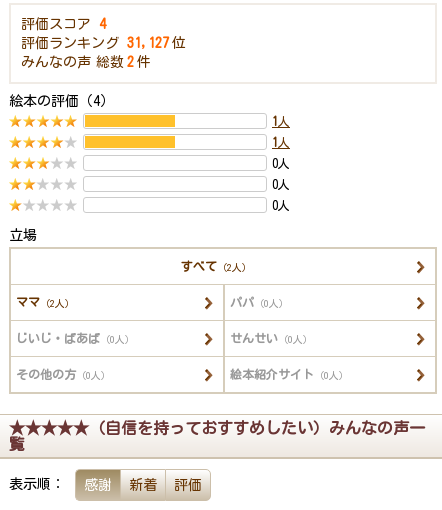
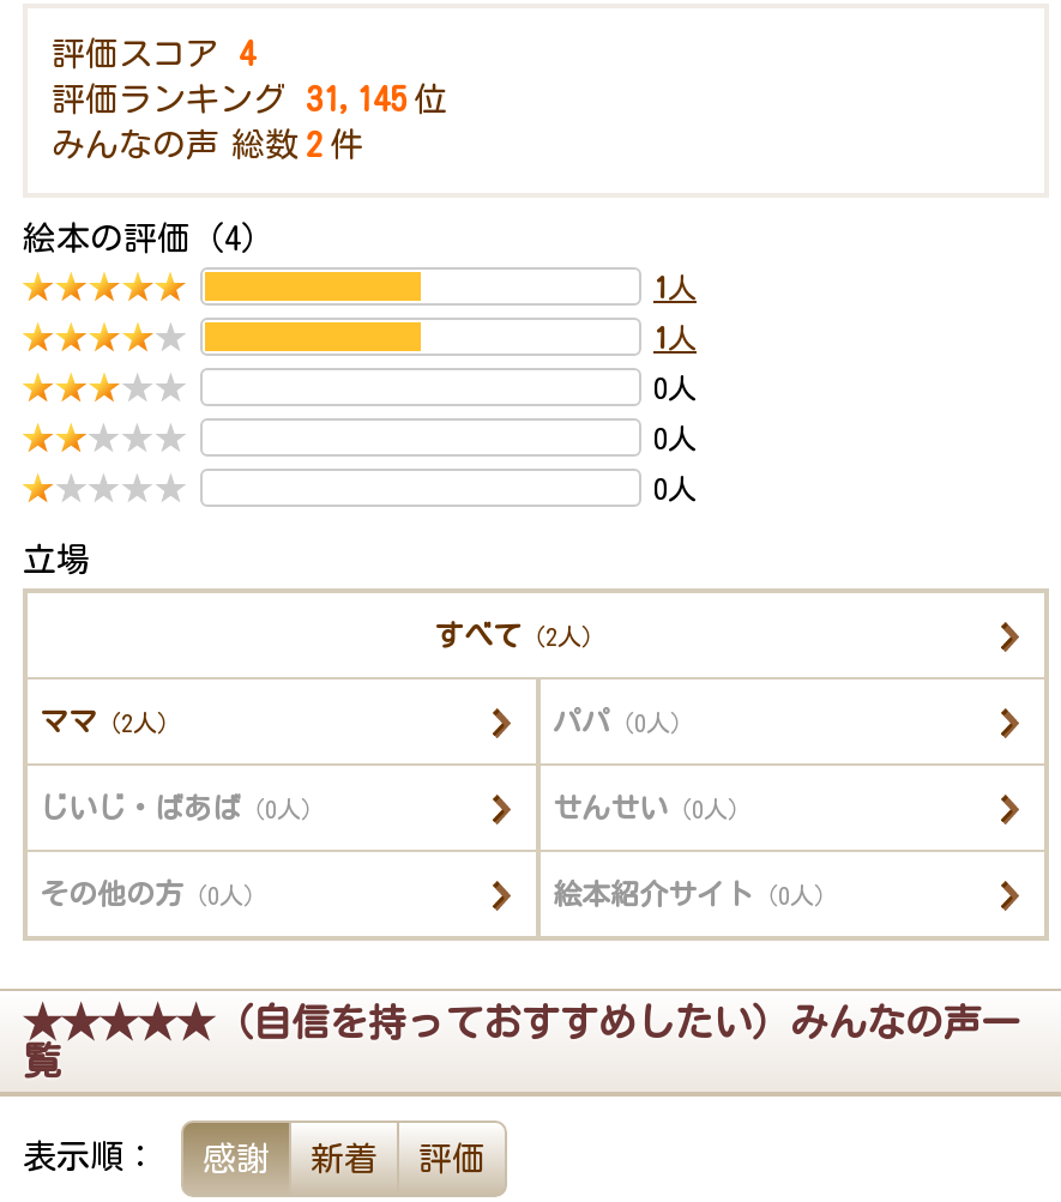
- 評価ランキング 31,127 位
+ 評価ランキング 31,145 位
